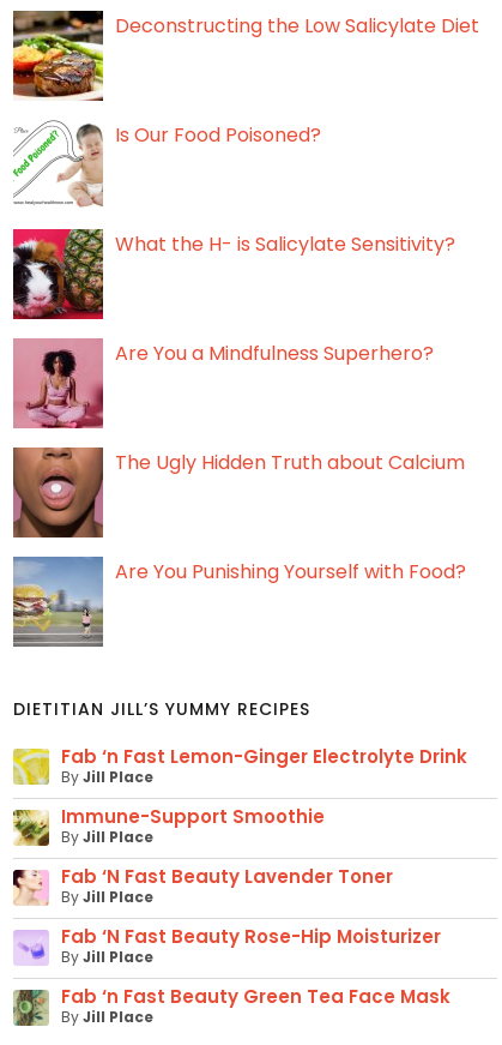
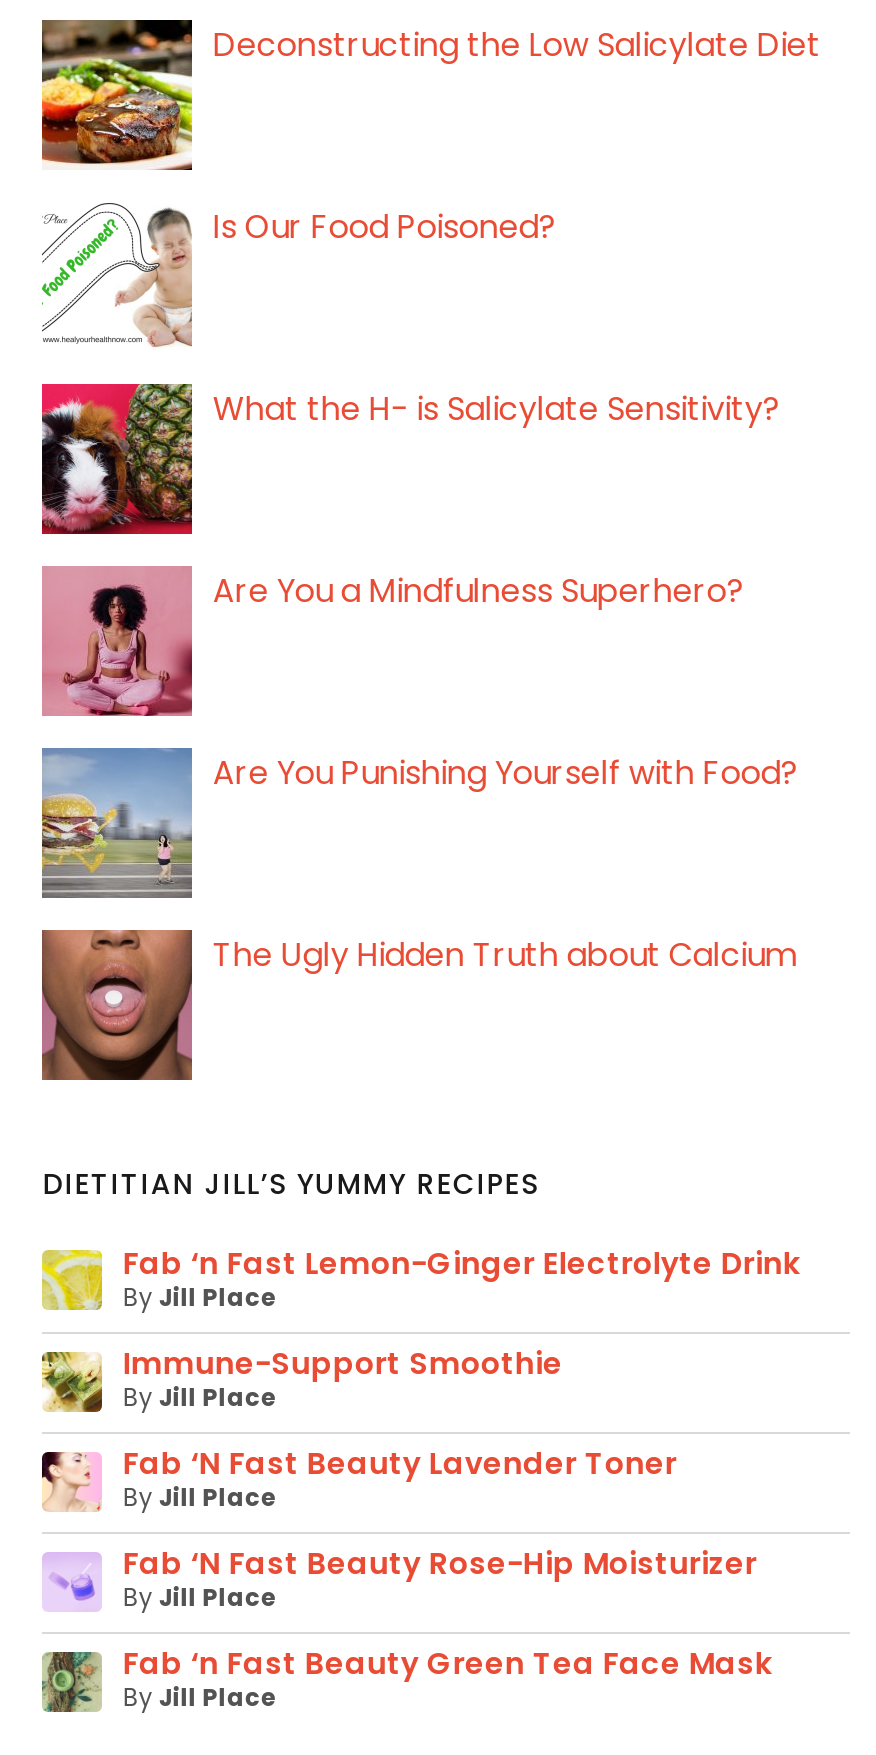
moved down: [image] | The Ugly Hidden Truth about Calcium

moved up: [image] | Are You Punishing Yourself with Food?
